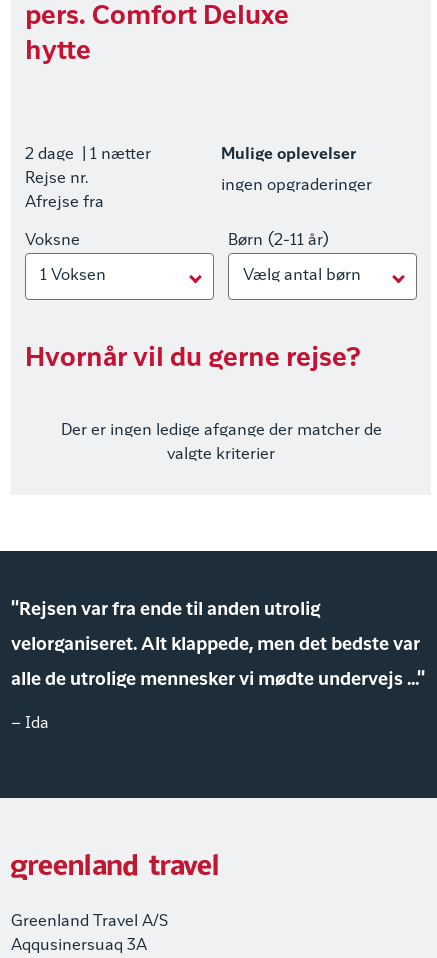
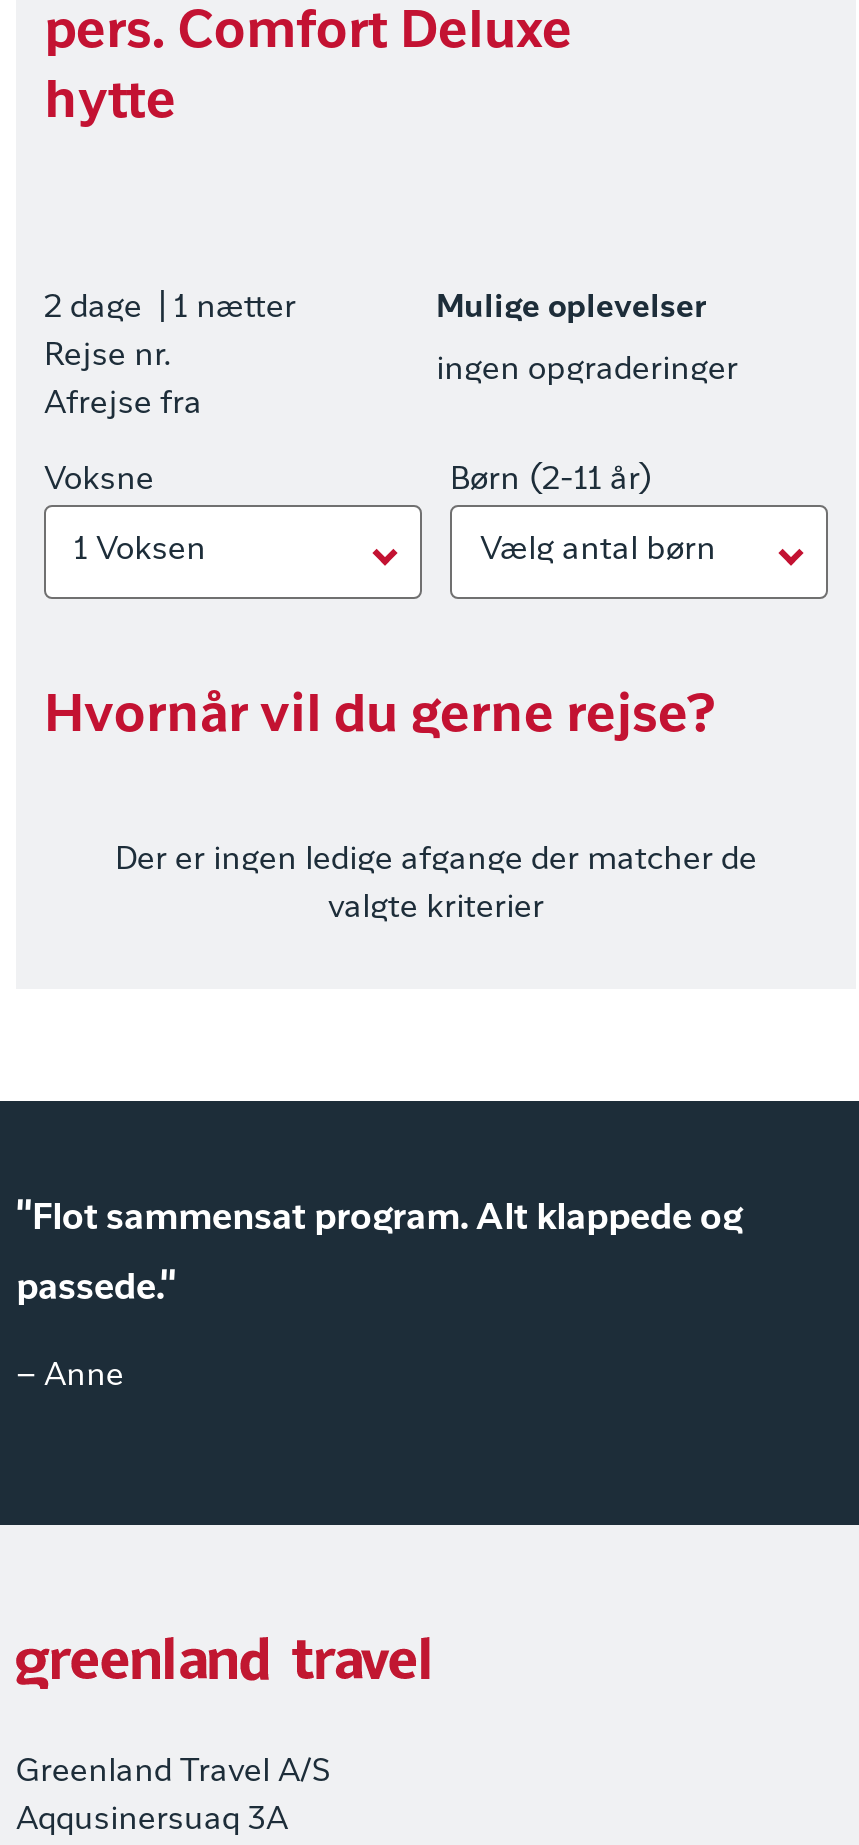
- "Rejsen var fra ende til anden utrolig
- velorganiseret. Alt klappede, men det bedste var
- alle de utrolige mennesker vi mødte undervejs ..."
- – Ida
+ "Flot sammensat program. Alt klappede og
+ passede."
+ – Anne
